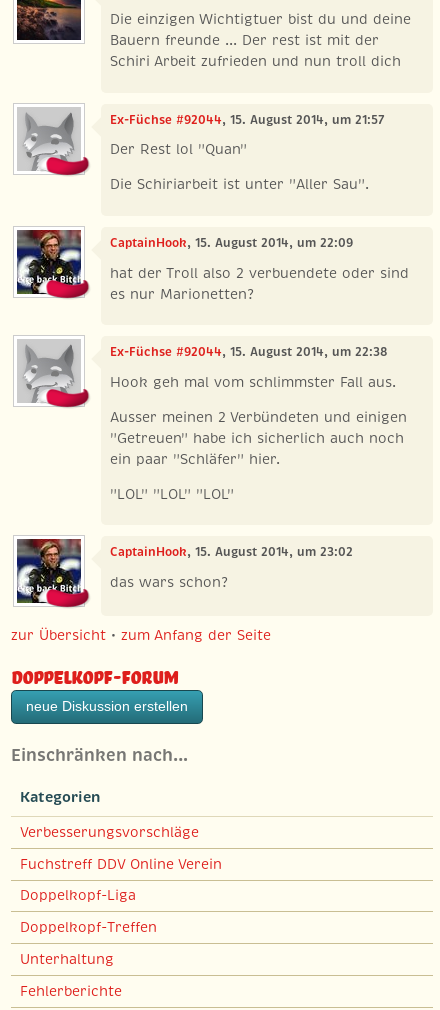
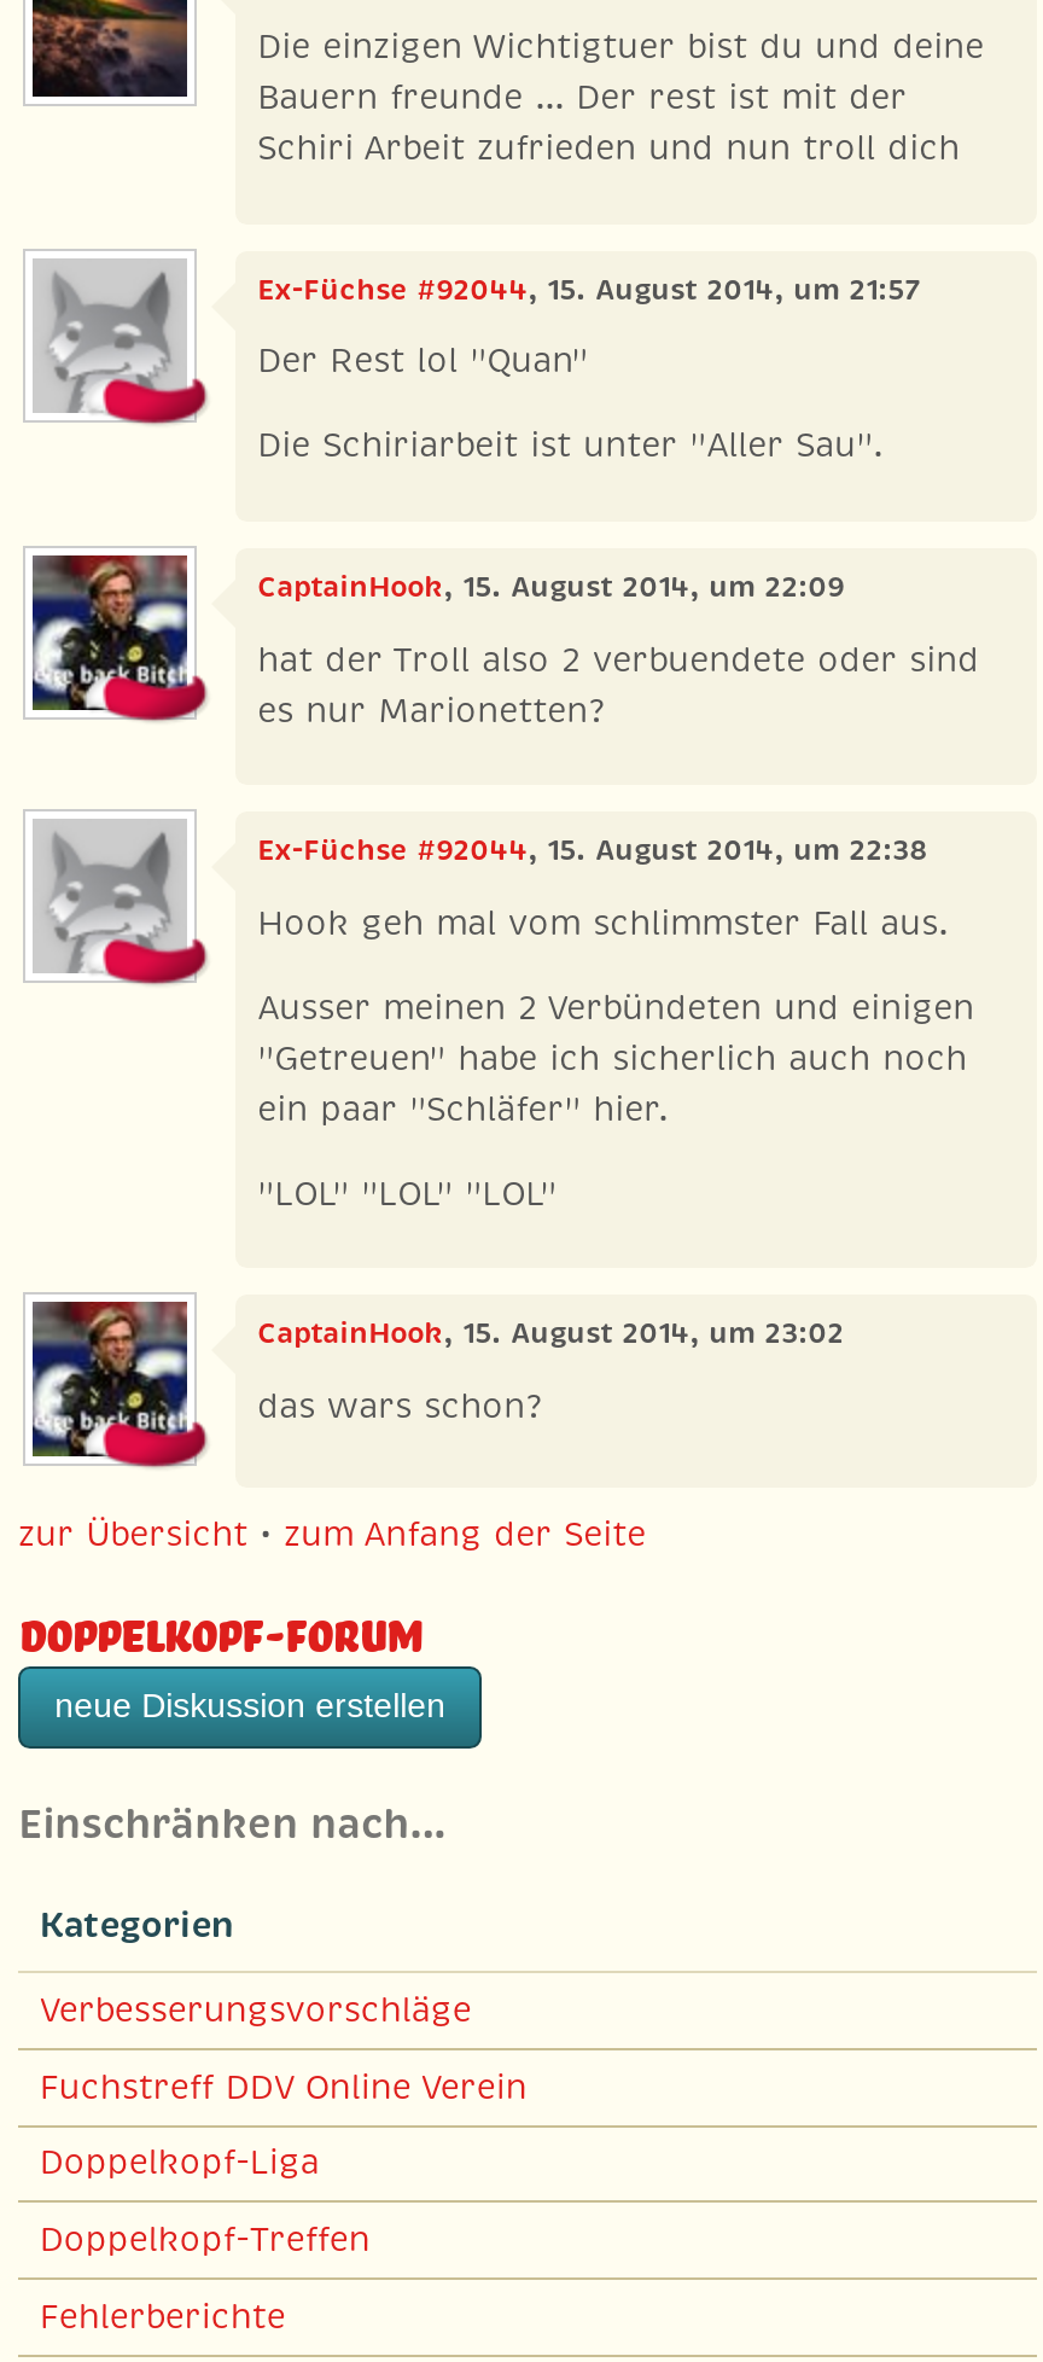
- Unterhaltung
